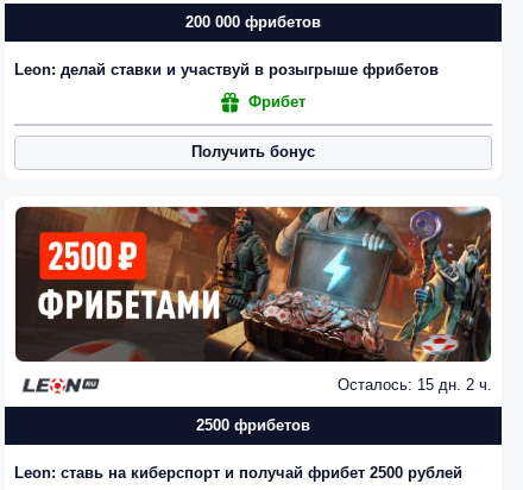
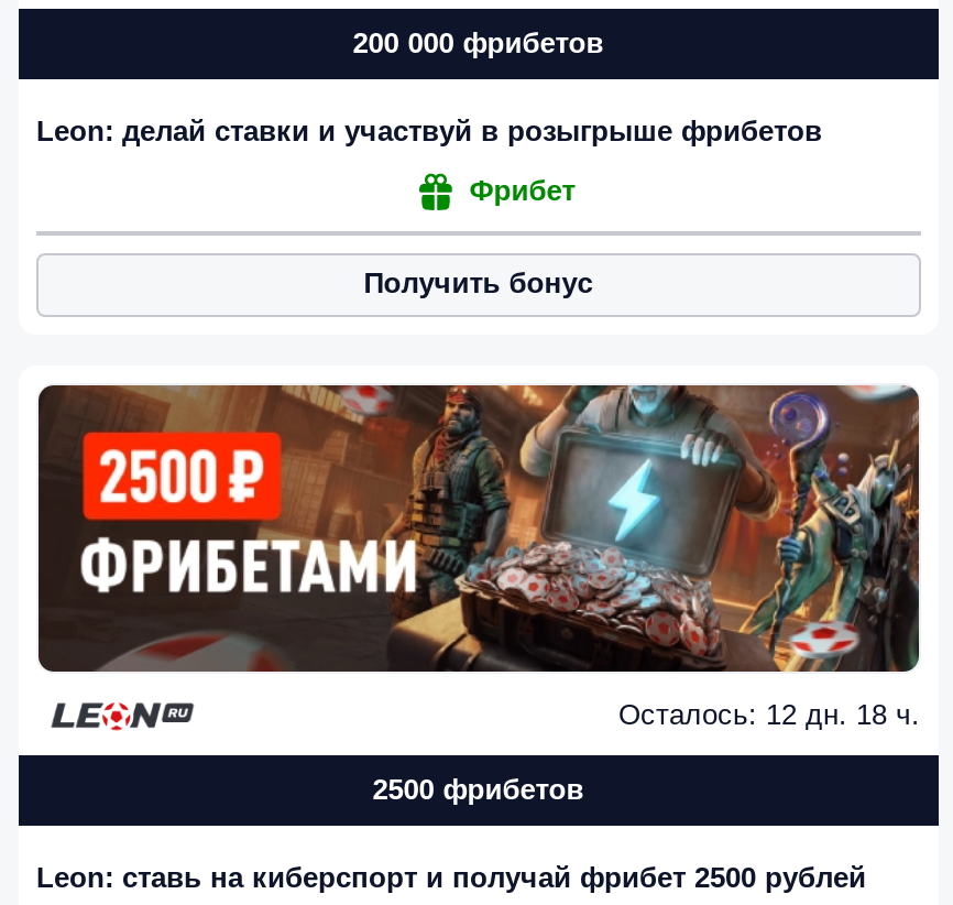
- Осталось: 15 дн. 2 ч.
+ Осталось: 12 дн. 18 ч.
